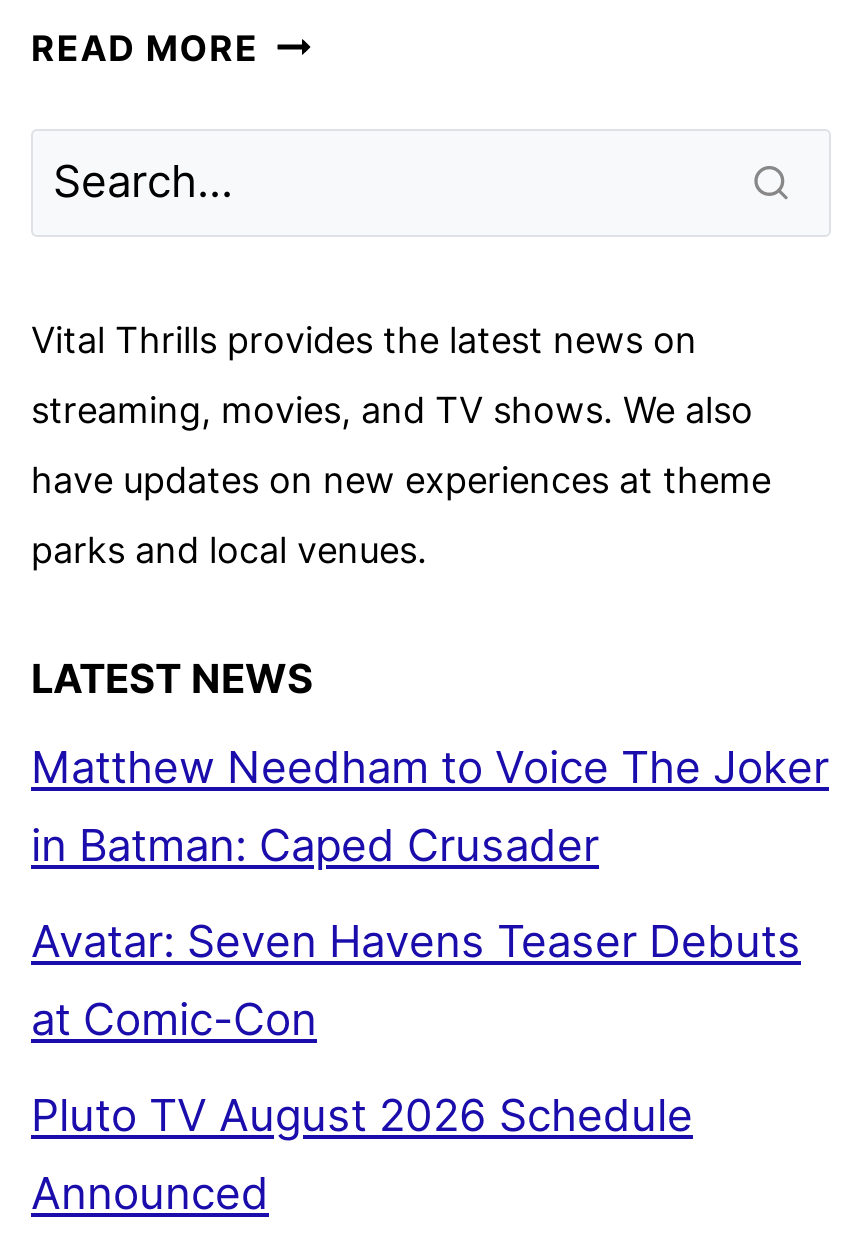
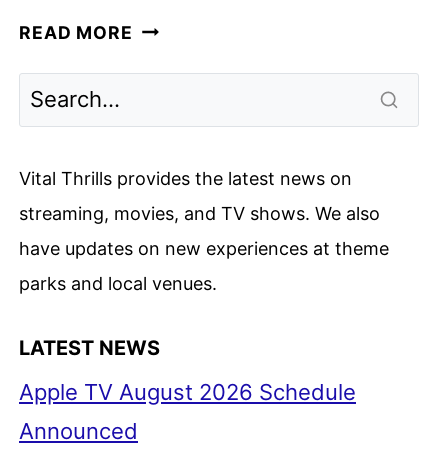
- Matthew Needham to Voice The Joker
- in Batman: Caped Crusader
- Avatar: Seven Havens Teaser Debuts
- at Comic-Con
- Pluto TV August 2026 Schedule
+ Apple TV August 2026 Schedule
